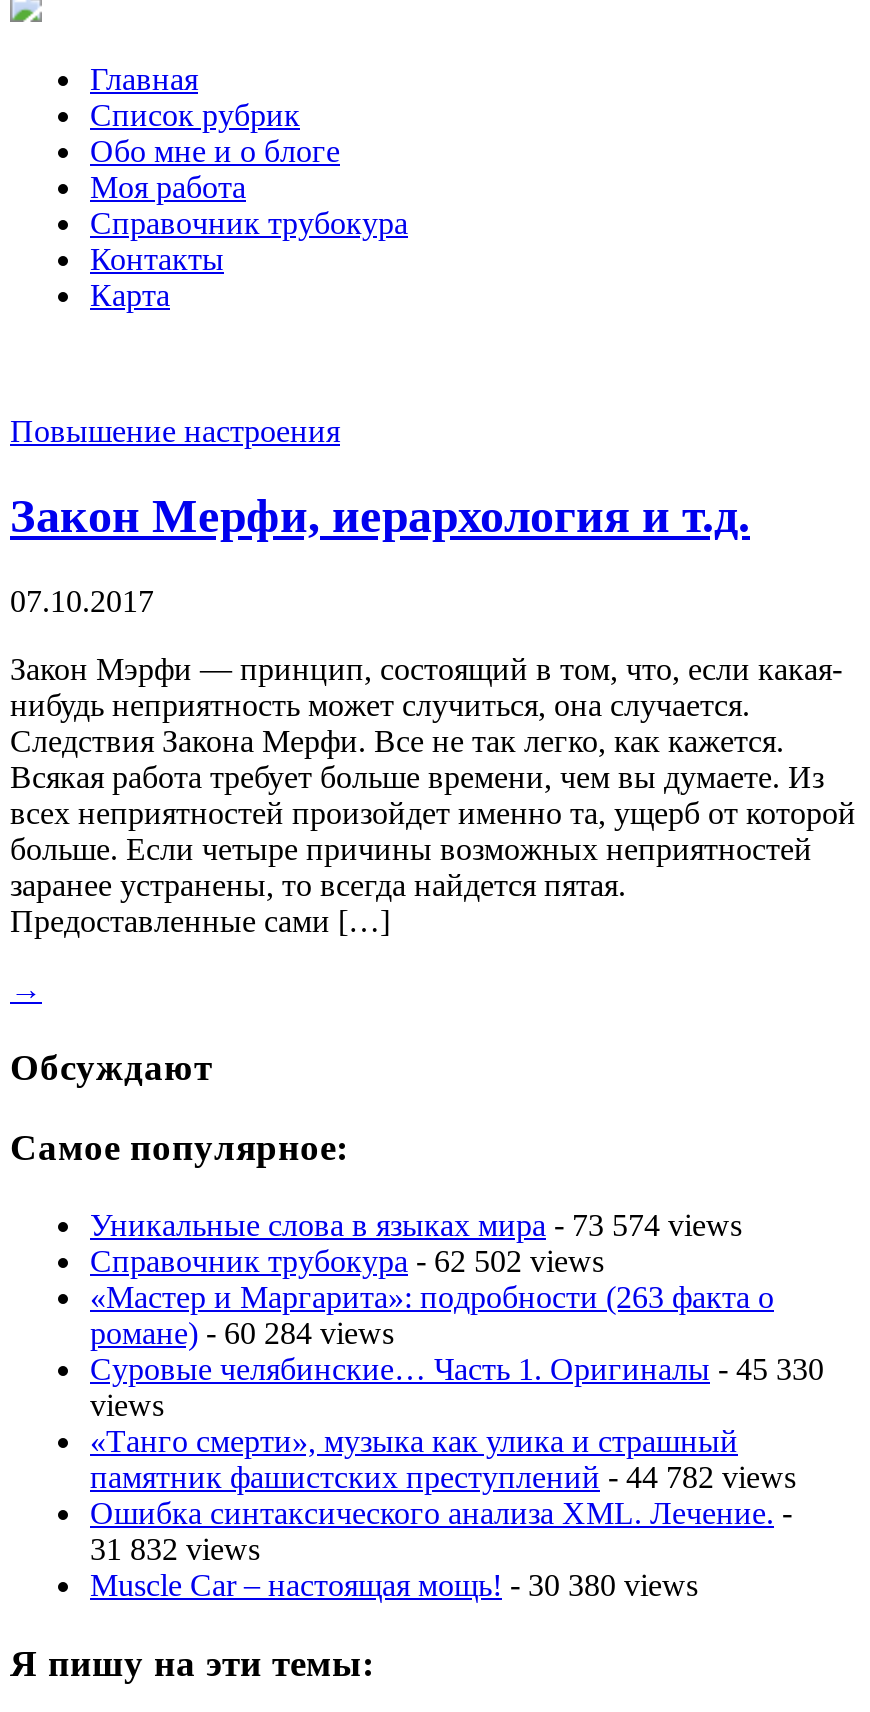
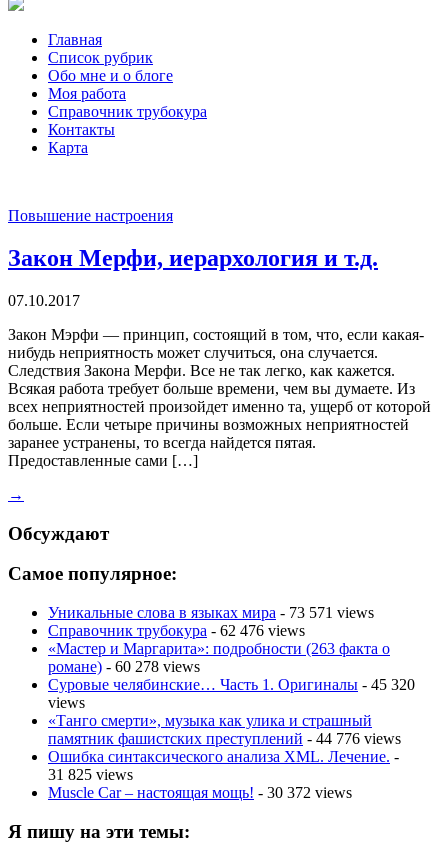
- Уникальные слова в языках мира - 73 574 views
+ Уникальные слова в языках мира - 73 571 views

- Справочник трубокура - 62 502 views
+ Справочник трубокура - 62 476 views

- романе) - 60 284 views
+ романе) - 60 278 views

- Суровые челябинские… Часть 1. Оригиналы - 45 330
+ Суровые челябинские… Часть 1. Оригиналы - 45 320

- памятник фашистских преступлений - 44 782 views
+ памятник фашистских преступлений - 44 776 views

- 31 832 views
+ 31 825 views

- Muscle Car – настоящая мощь! - 30 380 views
+ Muscle Car – настоящая мощь! - 30 372 views
